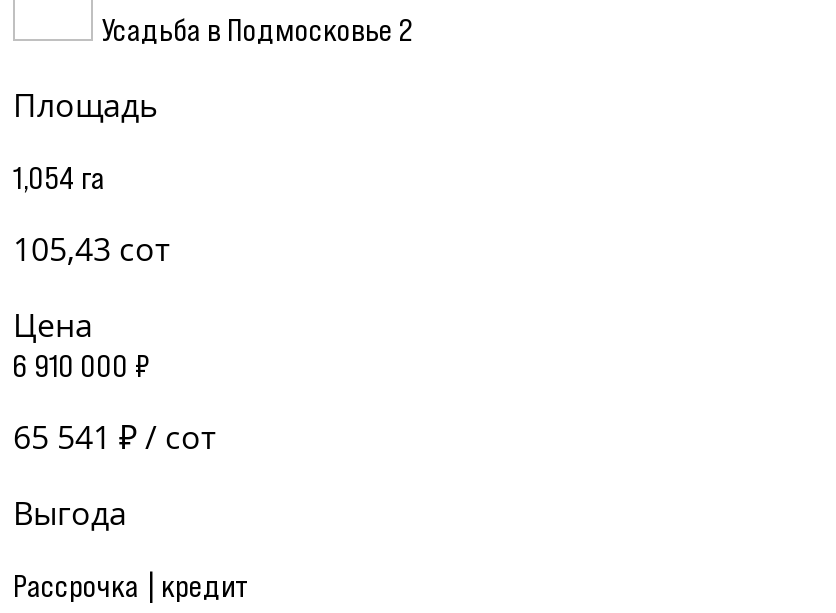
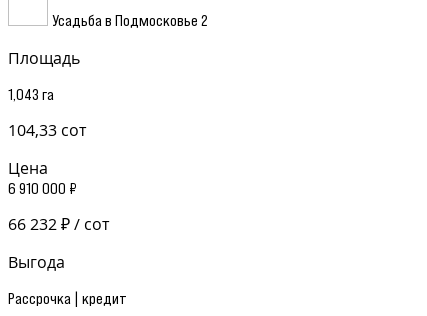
- 1,054 га
+ 1,043 га

- 105,43 сот
+ 104,33 сот

- 65 541 ₽ / сот
+ 66 232 ₽ / сот
